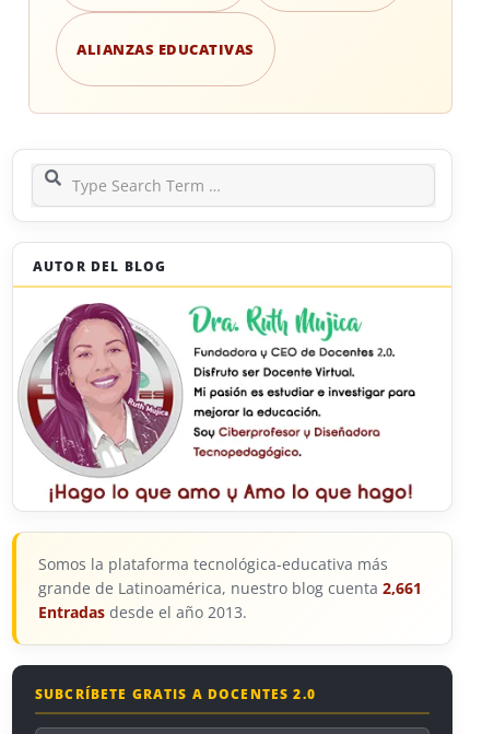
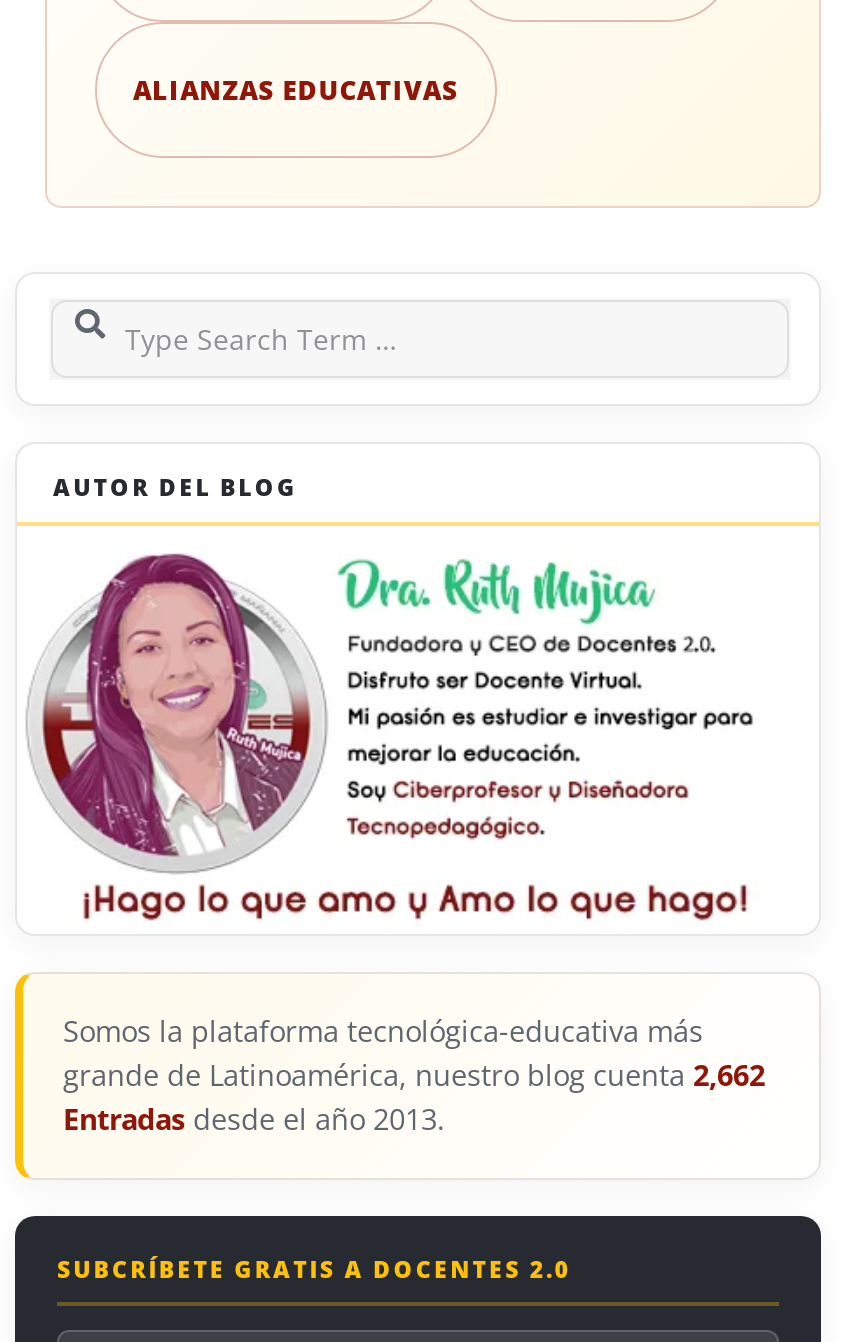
- grande de Latinoamérica, nuestro blog cuenta 2,661
+ grande de Latinoamérica, nuestro blog cuenta 2,662
